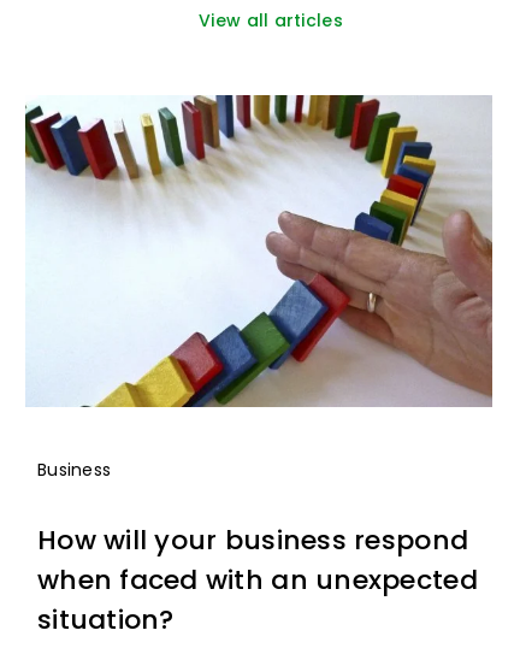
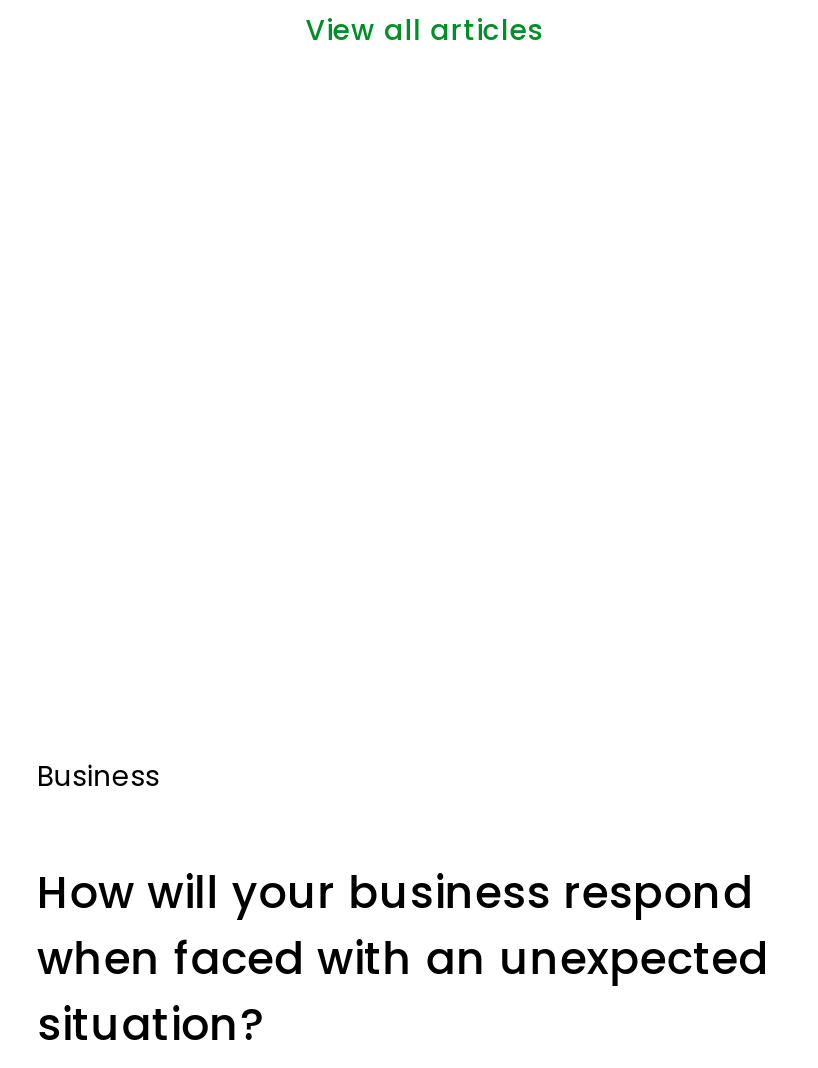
- [image]
